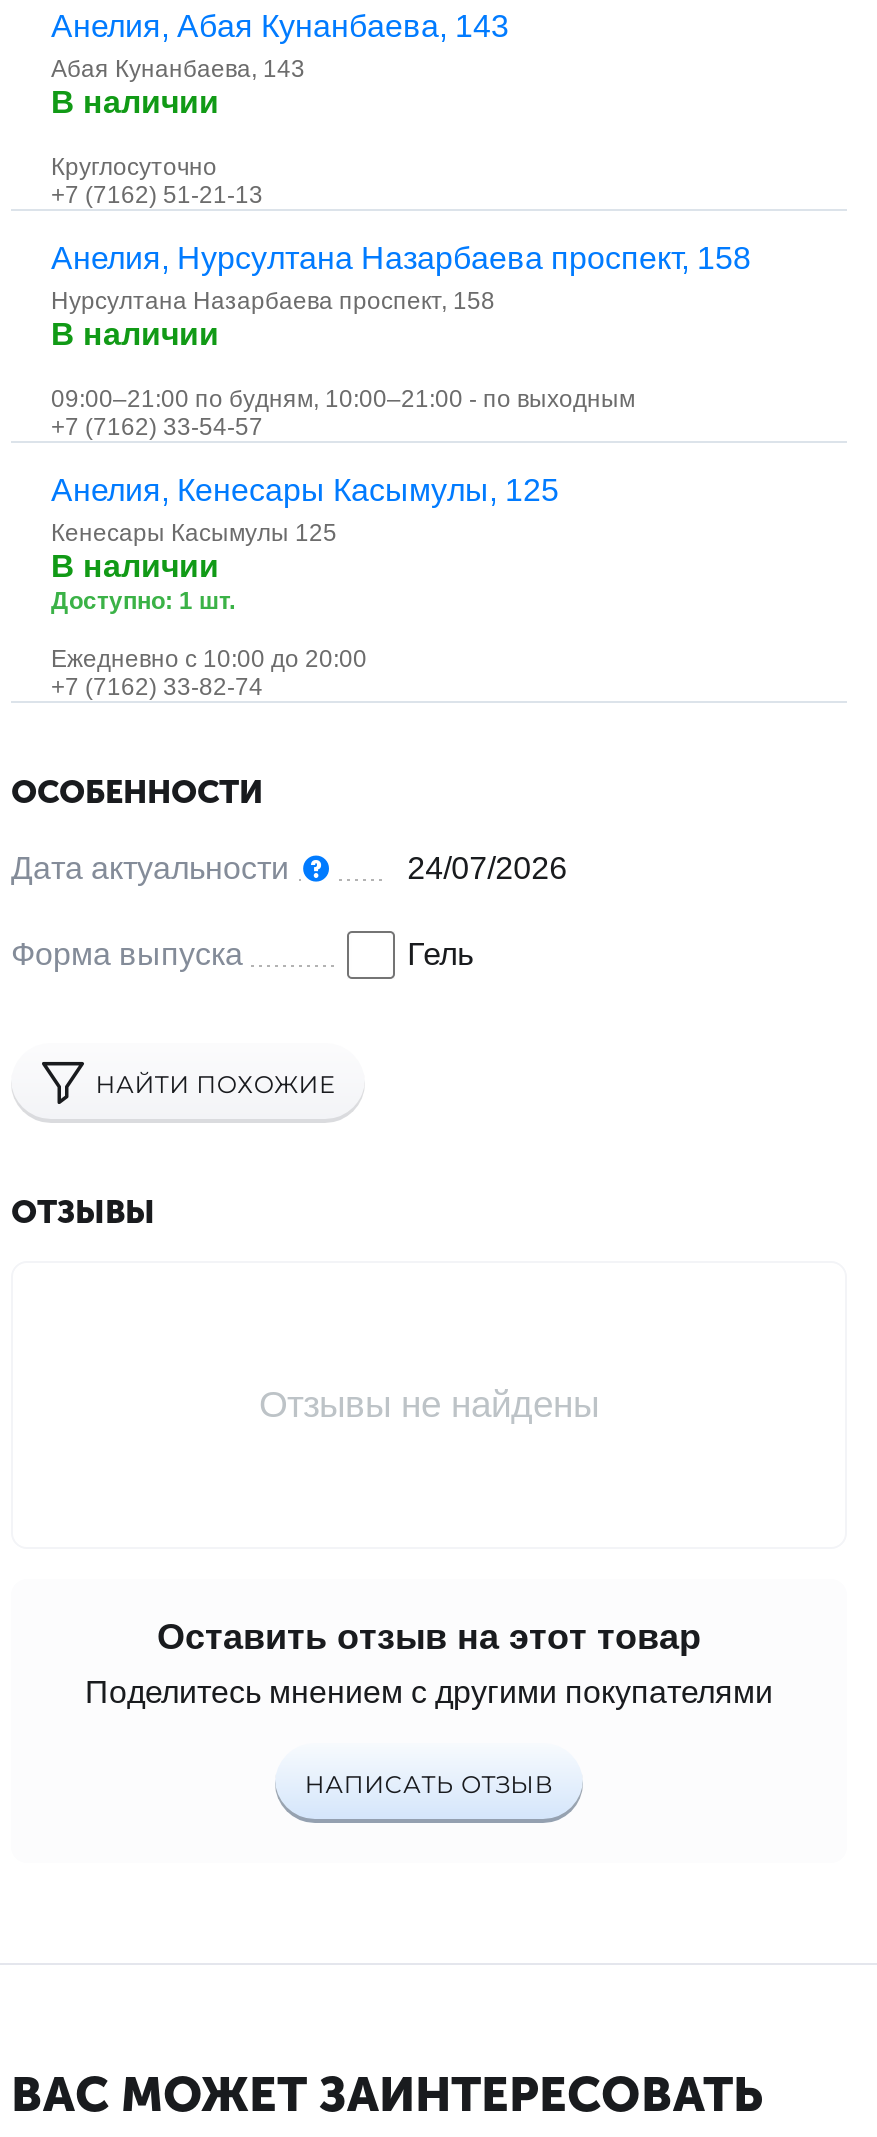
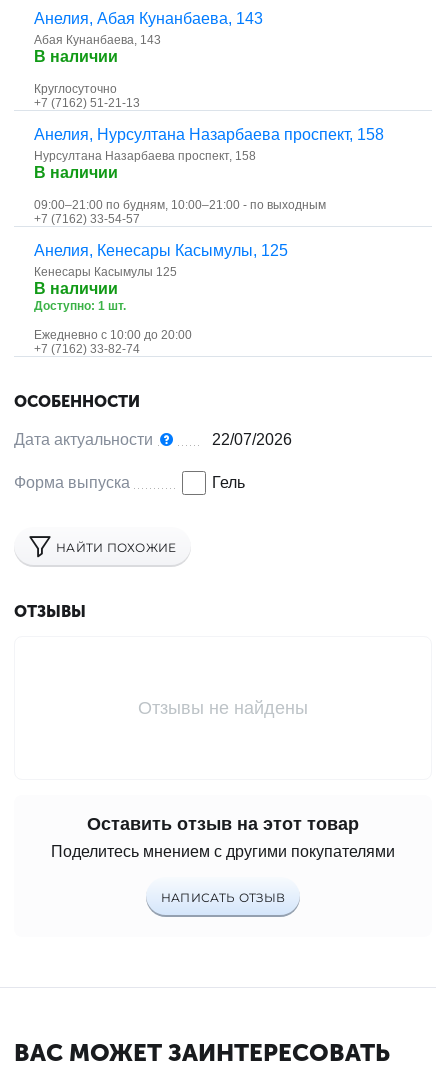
- 24/07/2026
+ 22/07/2026
